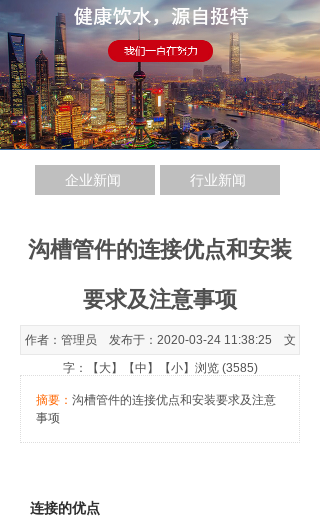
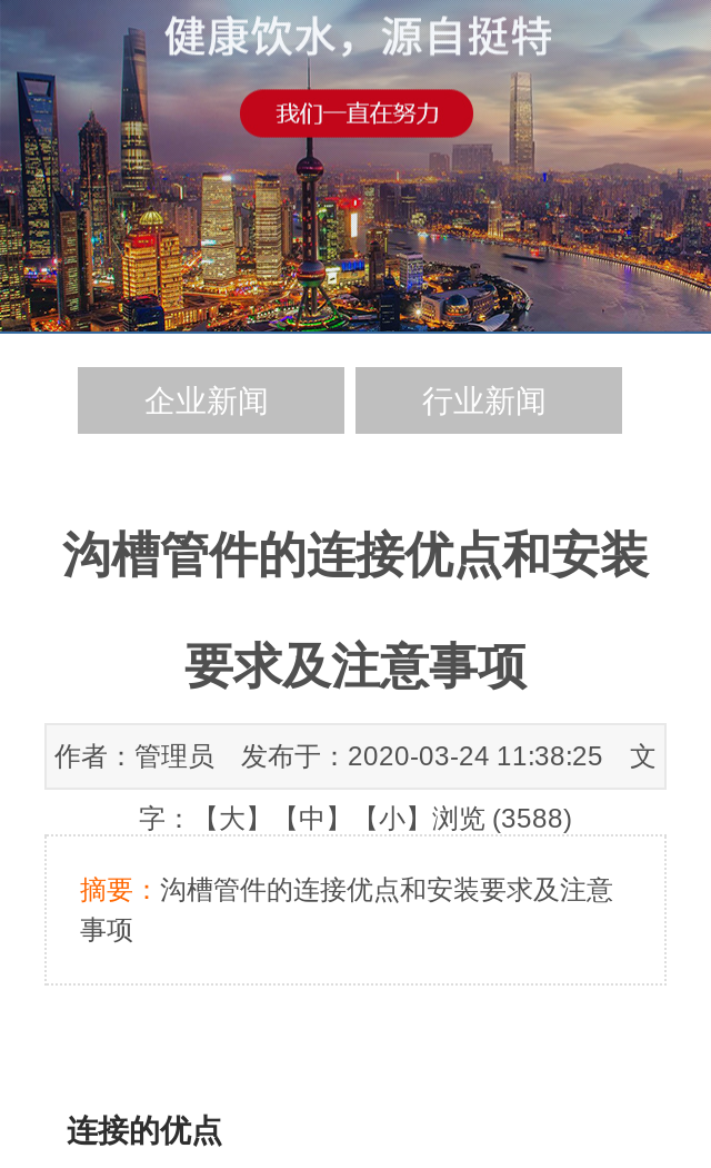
- 字：【大】【中】【小】浏览 (3585)
+ 字：【大】【中】【小】浏览 (3588)
